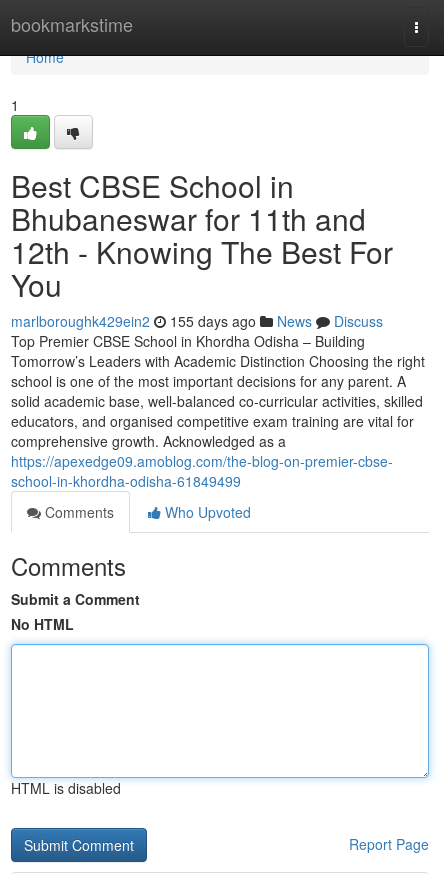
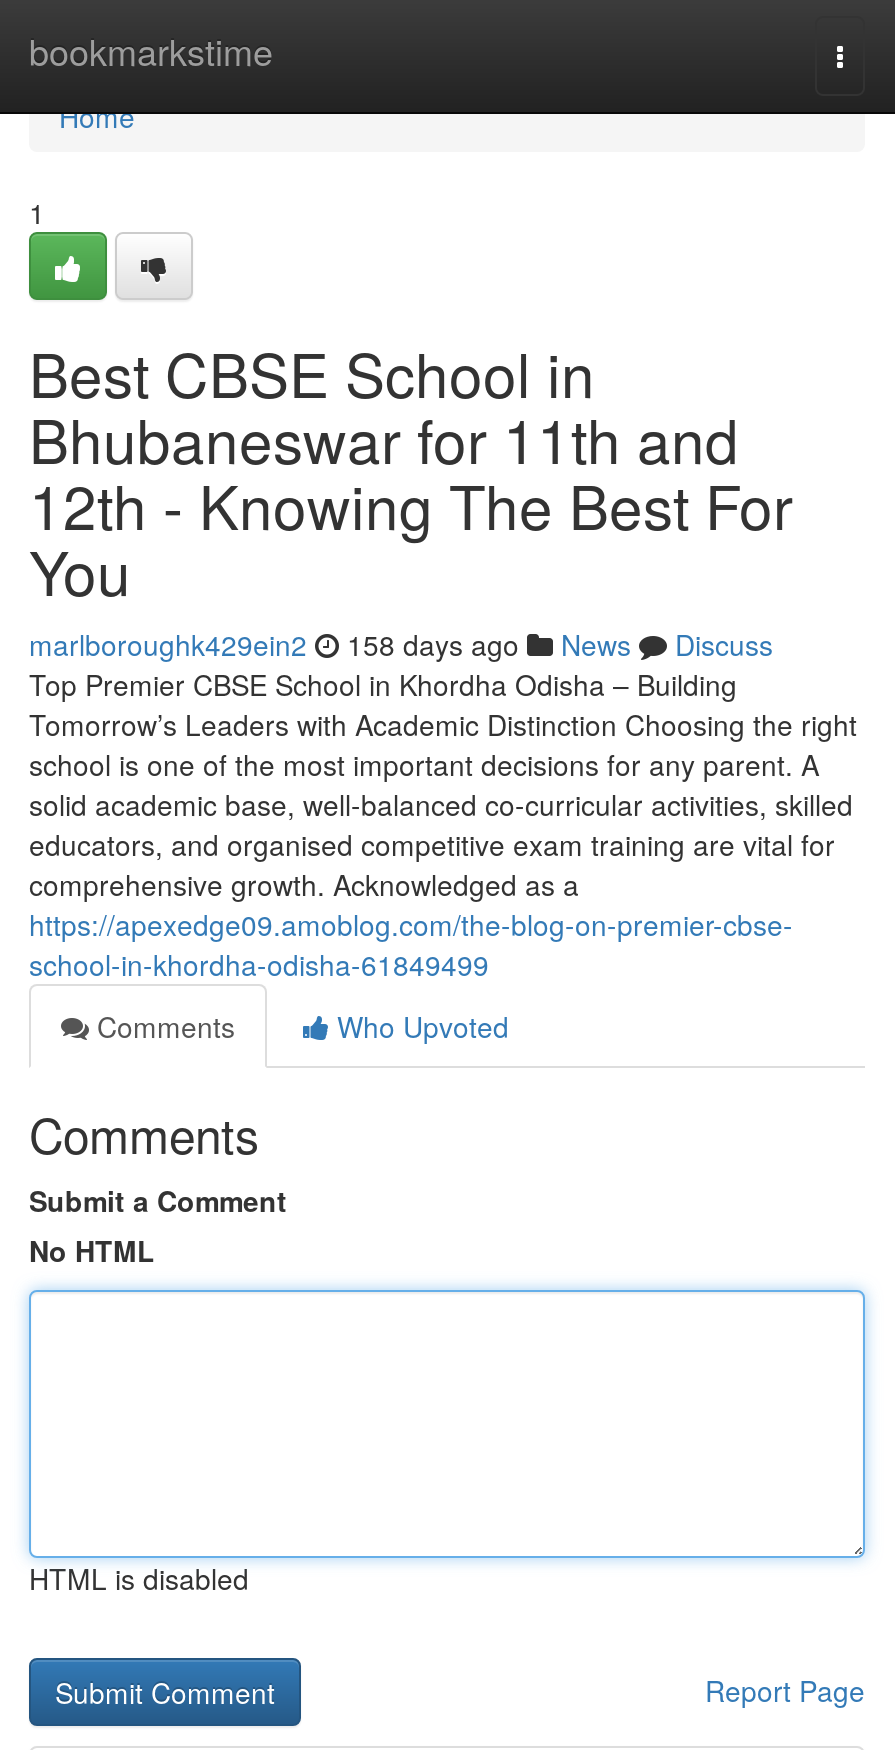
- marlboroughk429ein2 155 days ago News Discuss
+ marlboroughk429ein2 158 days ago News Discuss
